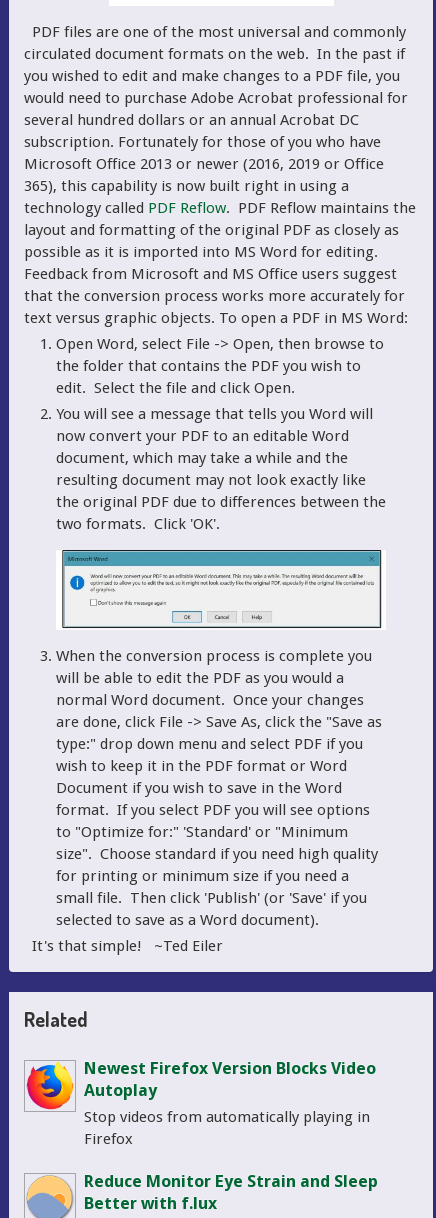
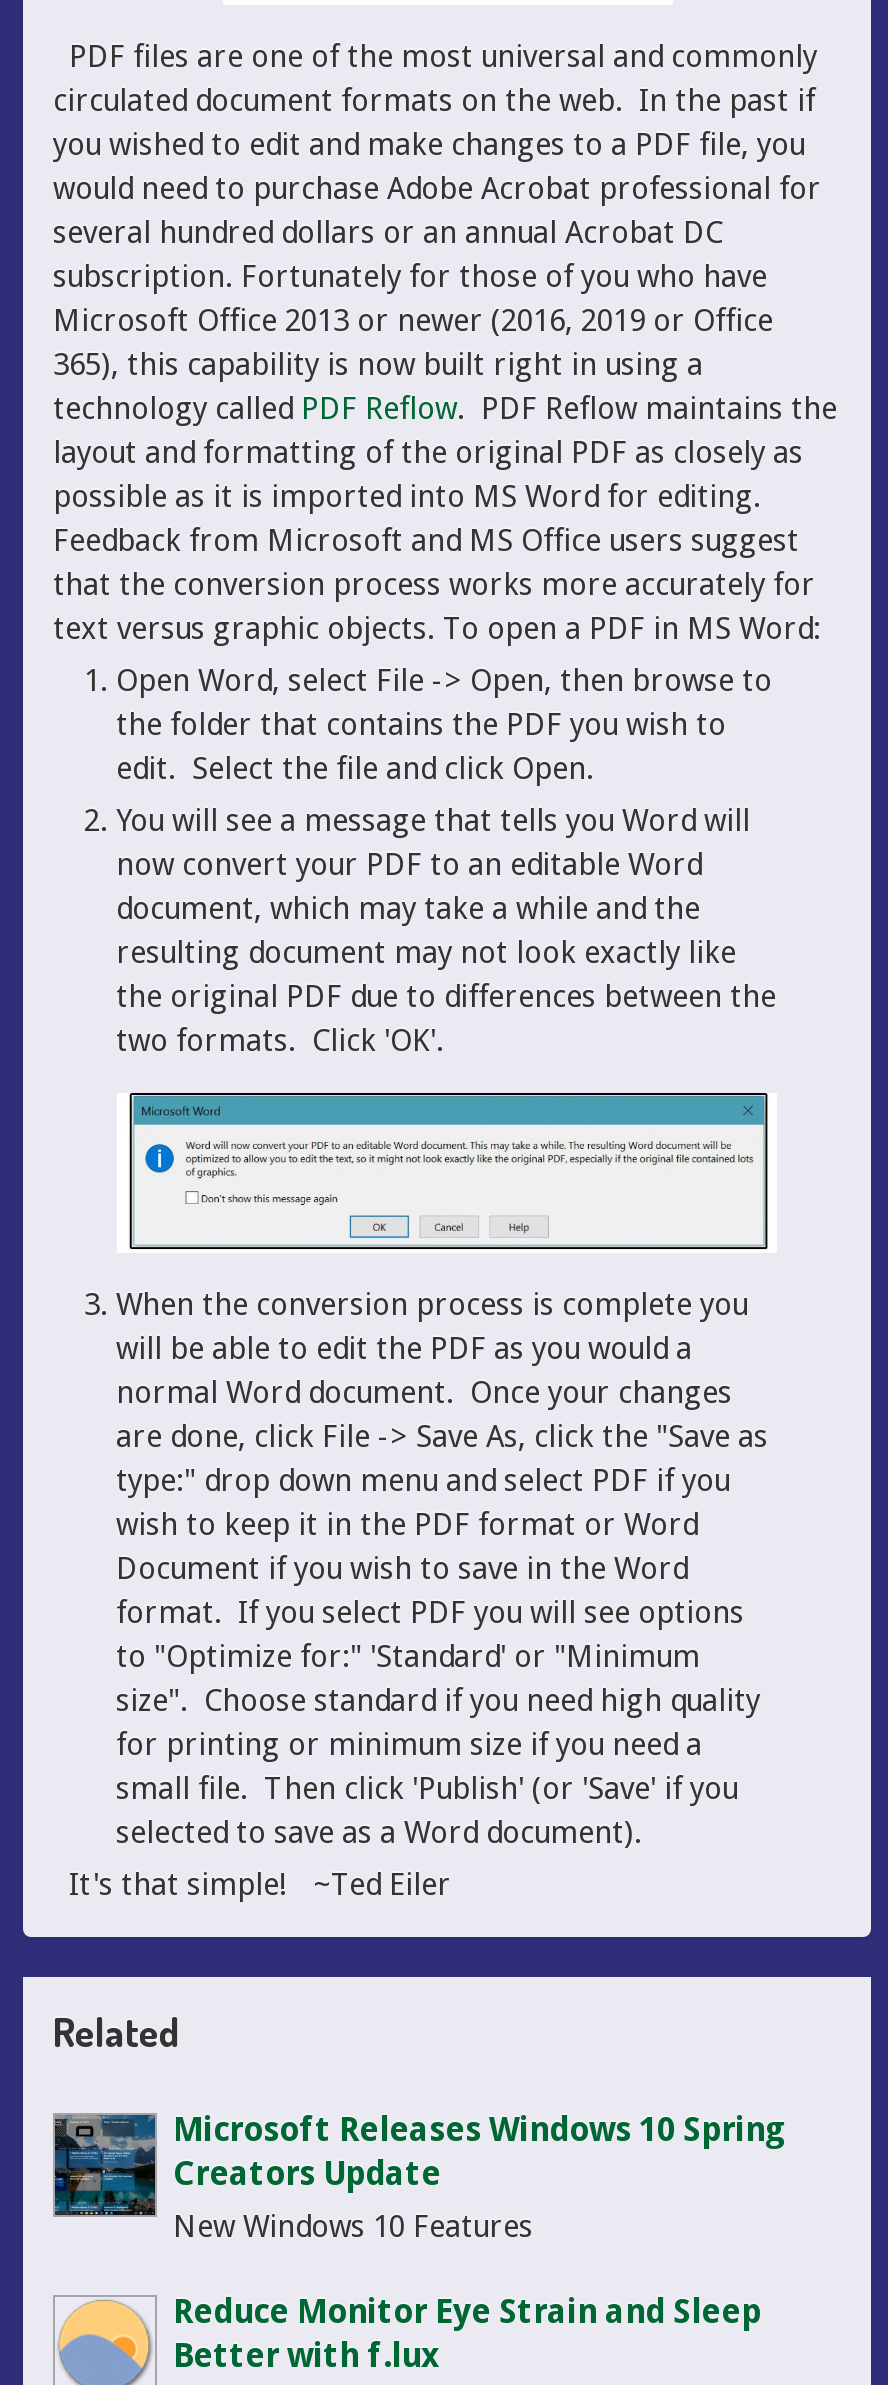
- [image]
- Newest Firefox Version Blocks Video
- Autoplay
- Stop videos from automatically playing in
- Firefox
+ [image]
+ Microsoft Releases Windows 10 Spring
+ Creators Update
+ New Windows 10 Features
